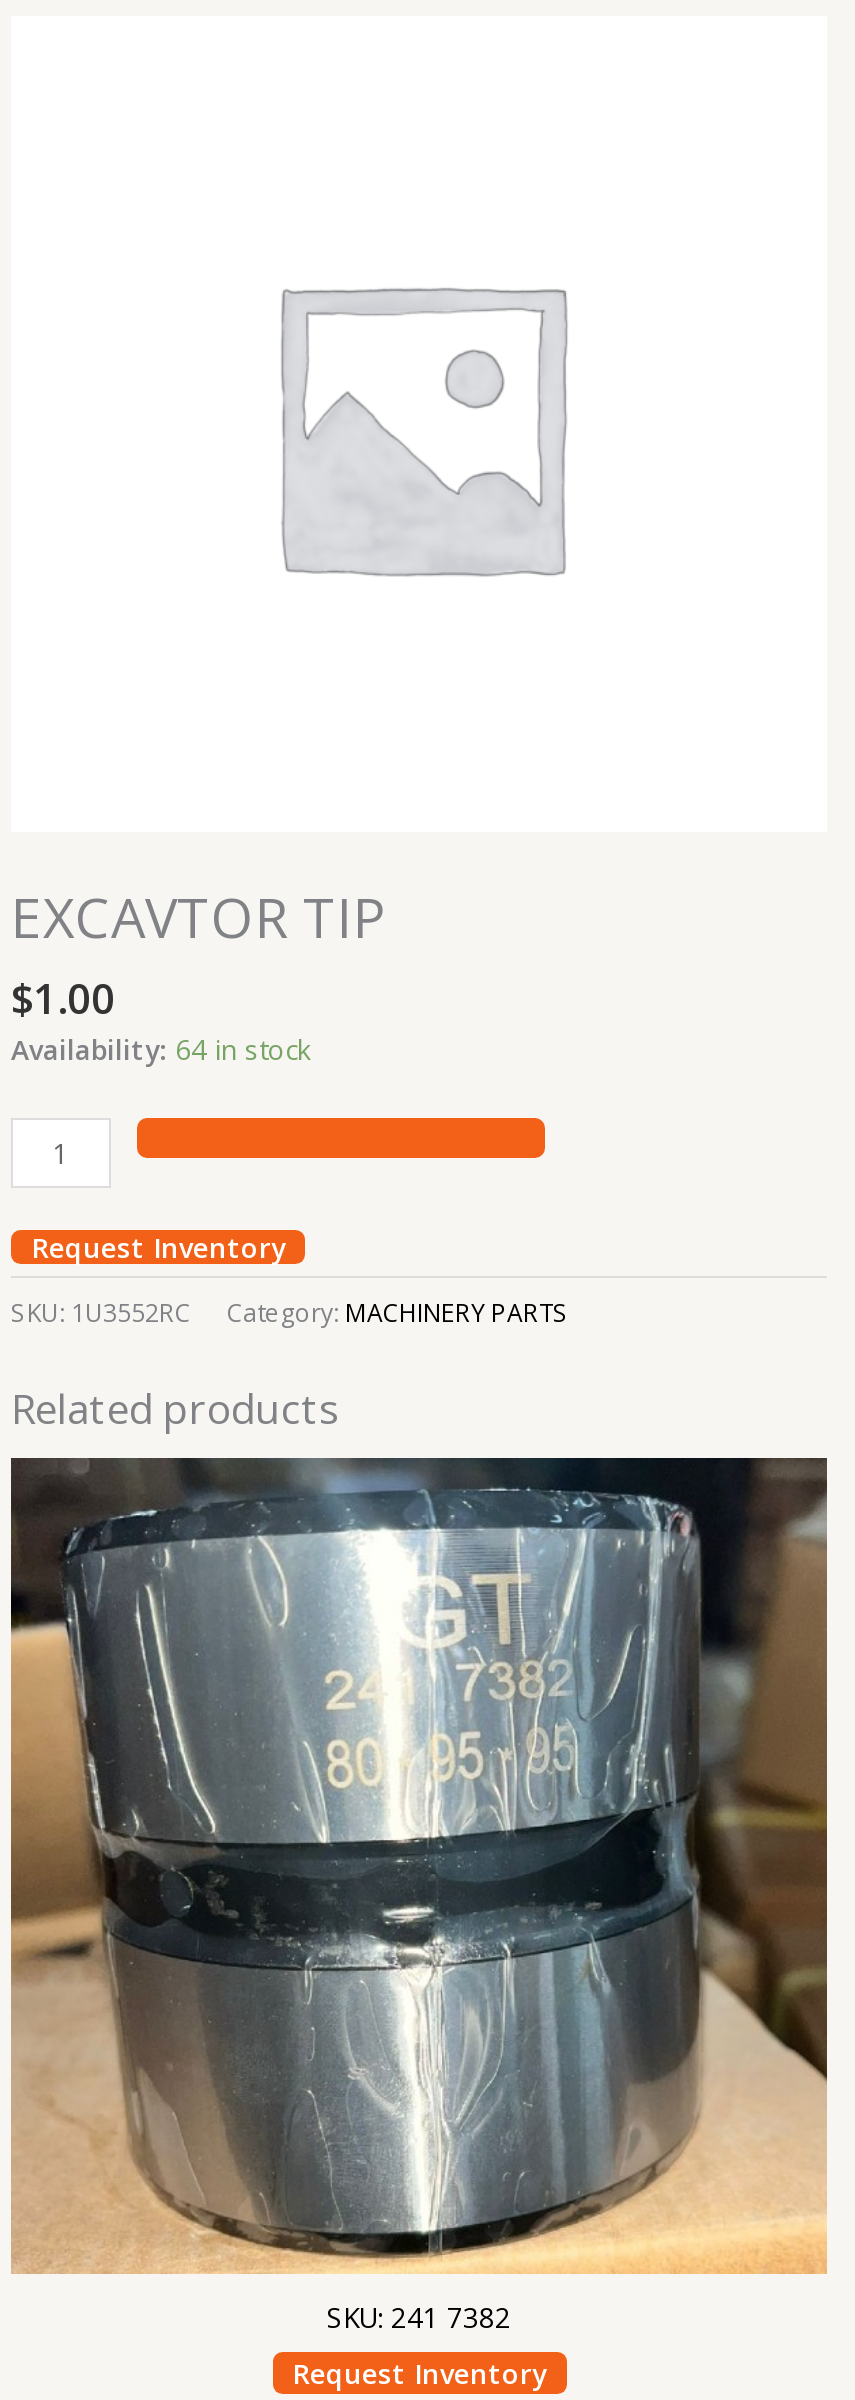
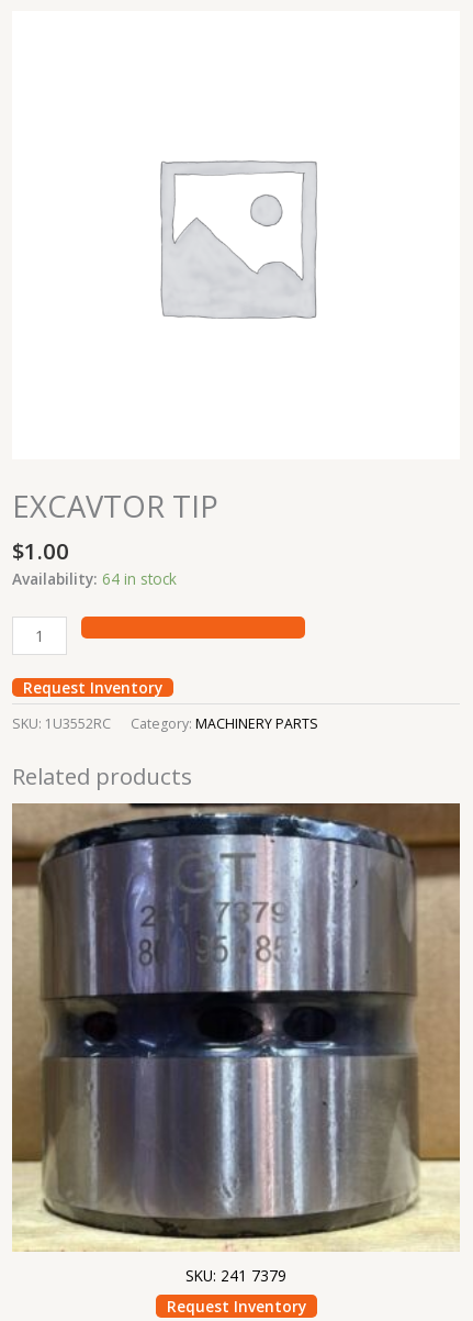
- [image]
- SKU: 241 7382
+ [image]
+ SKU: 241 7379
